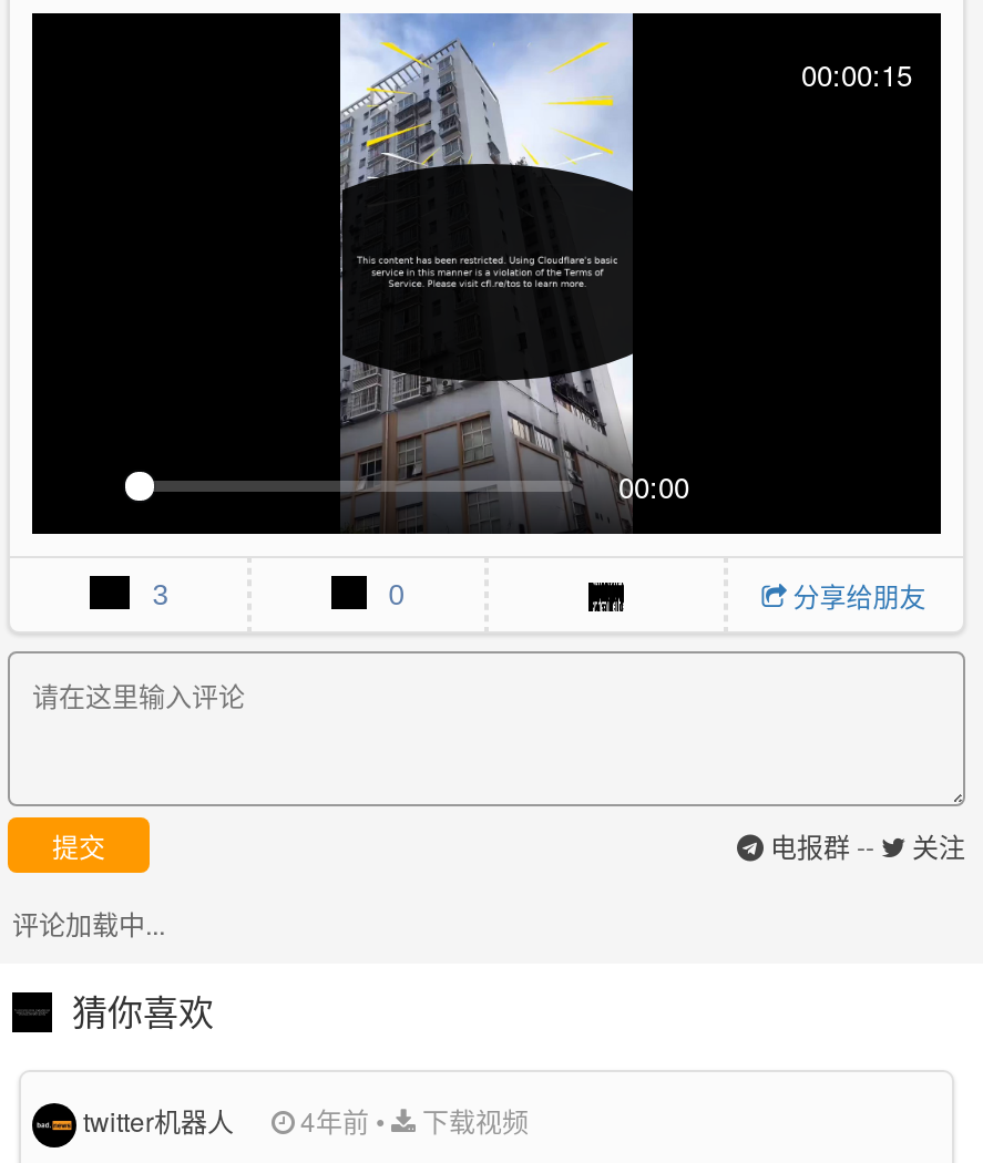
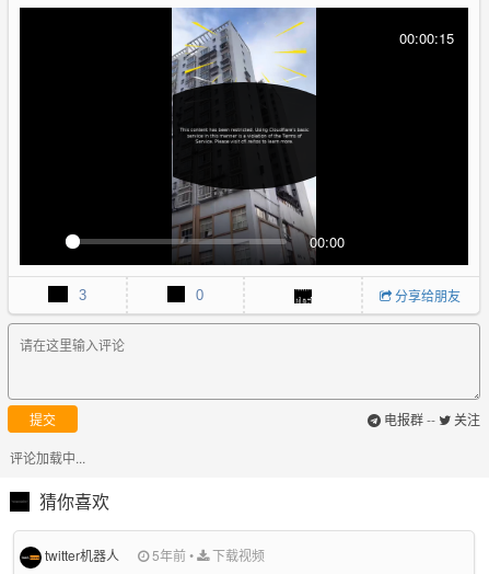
- twitter机器人 4年前• 下载视频
+ twitter机器人 5年前• 下载视频
